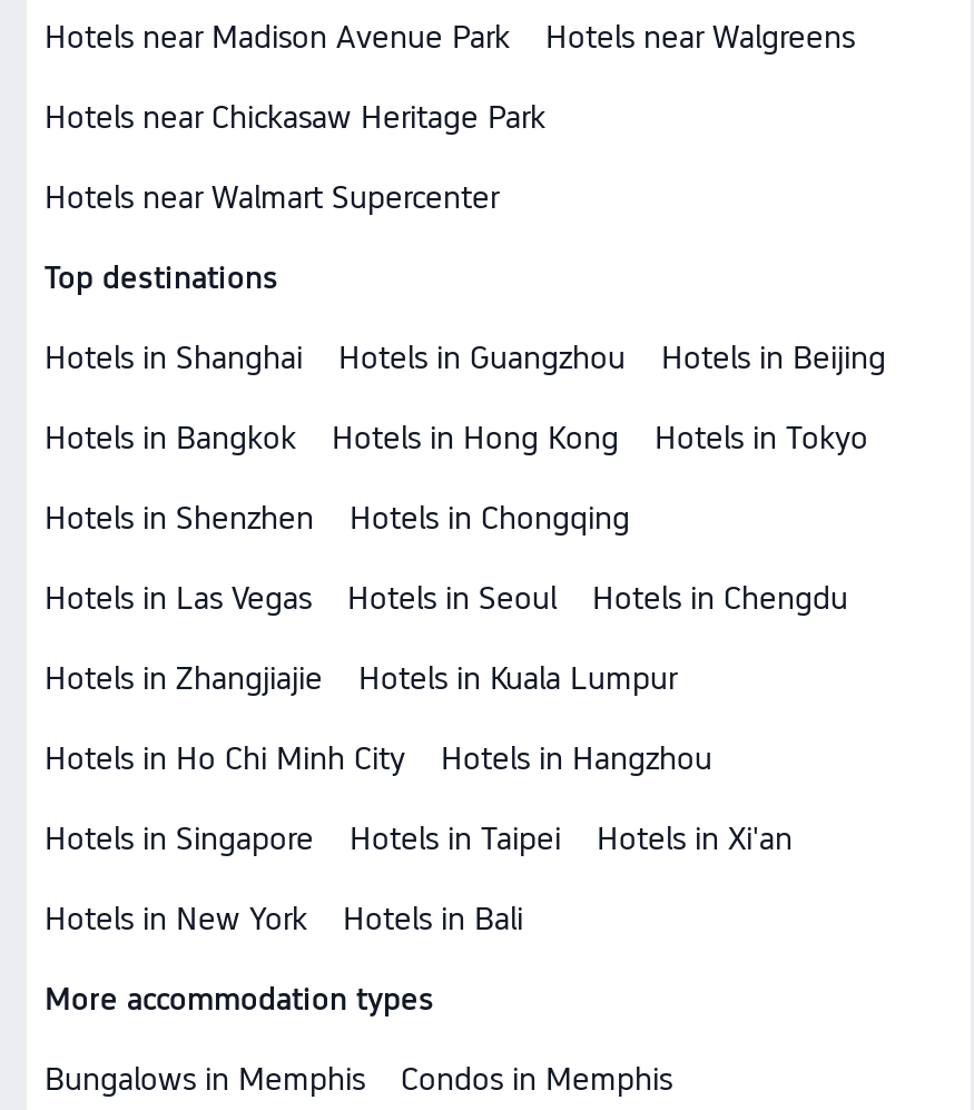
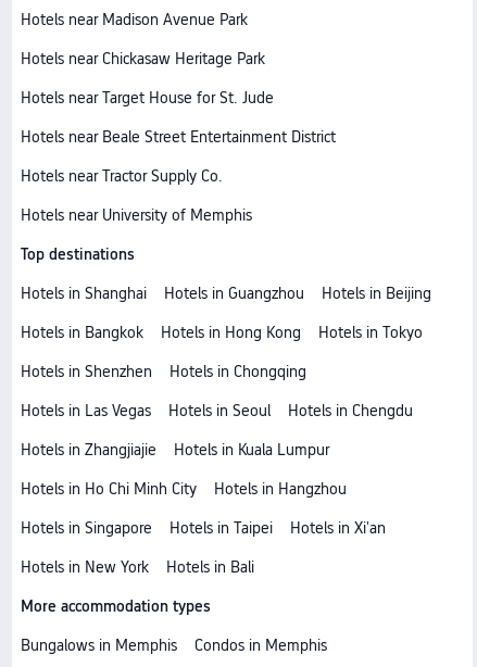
- Hotels near Walgreens

- Hotels near Walmart Supercenter
+ Hotels near Target House for St. Jude
+ Hotels near Beale Street Entertainment District
+ Hotels near Tractor Supply Co.
+ Hotels near University of Memphis
